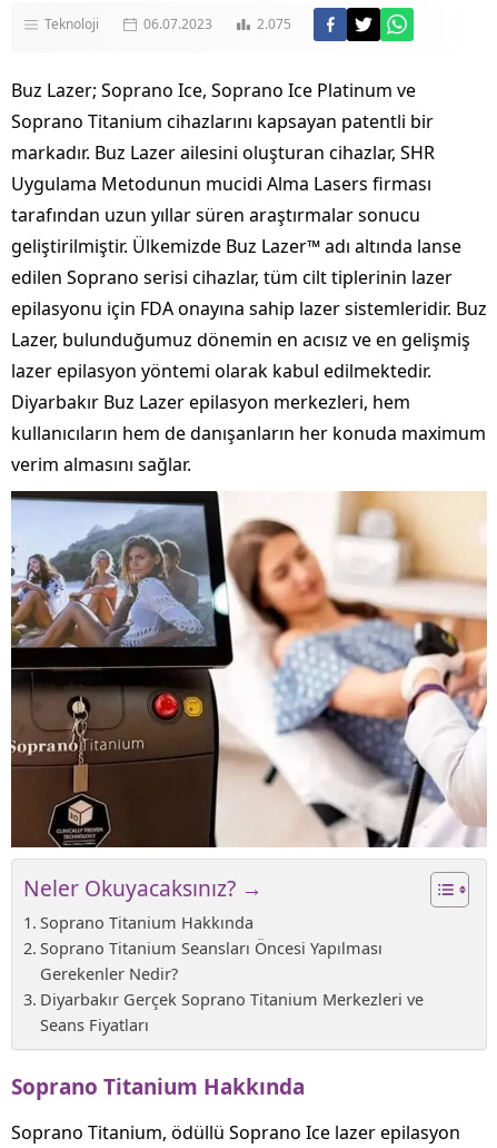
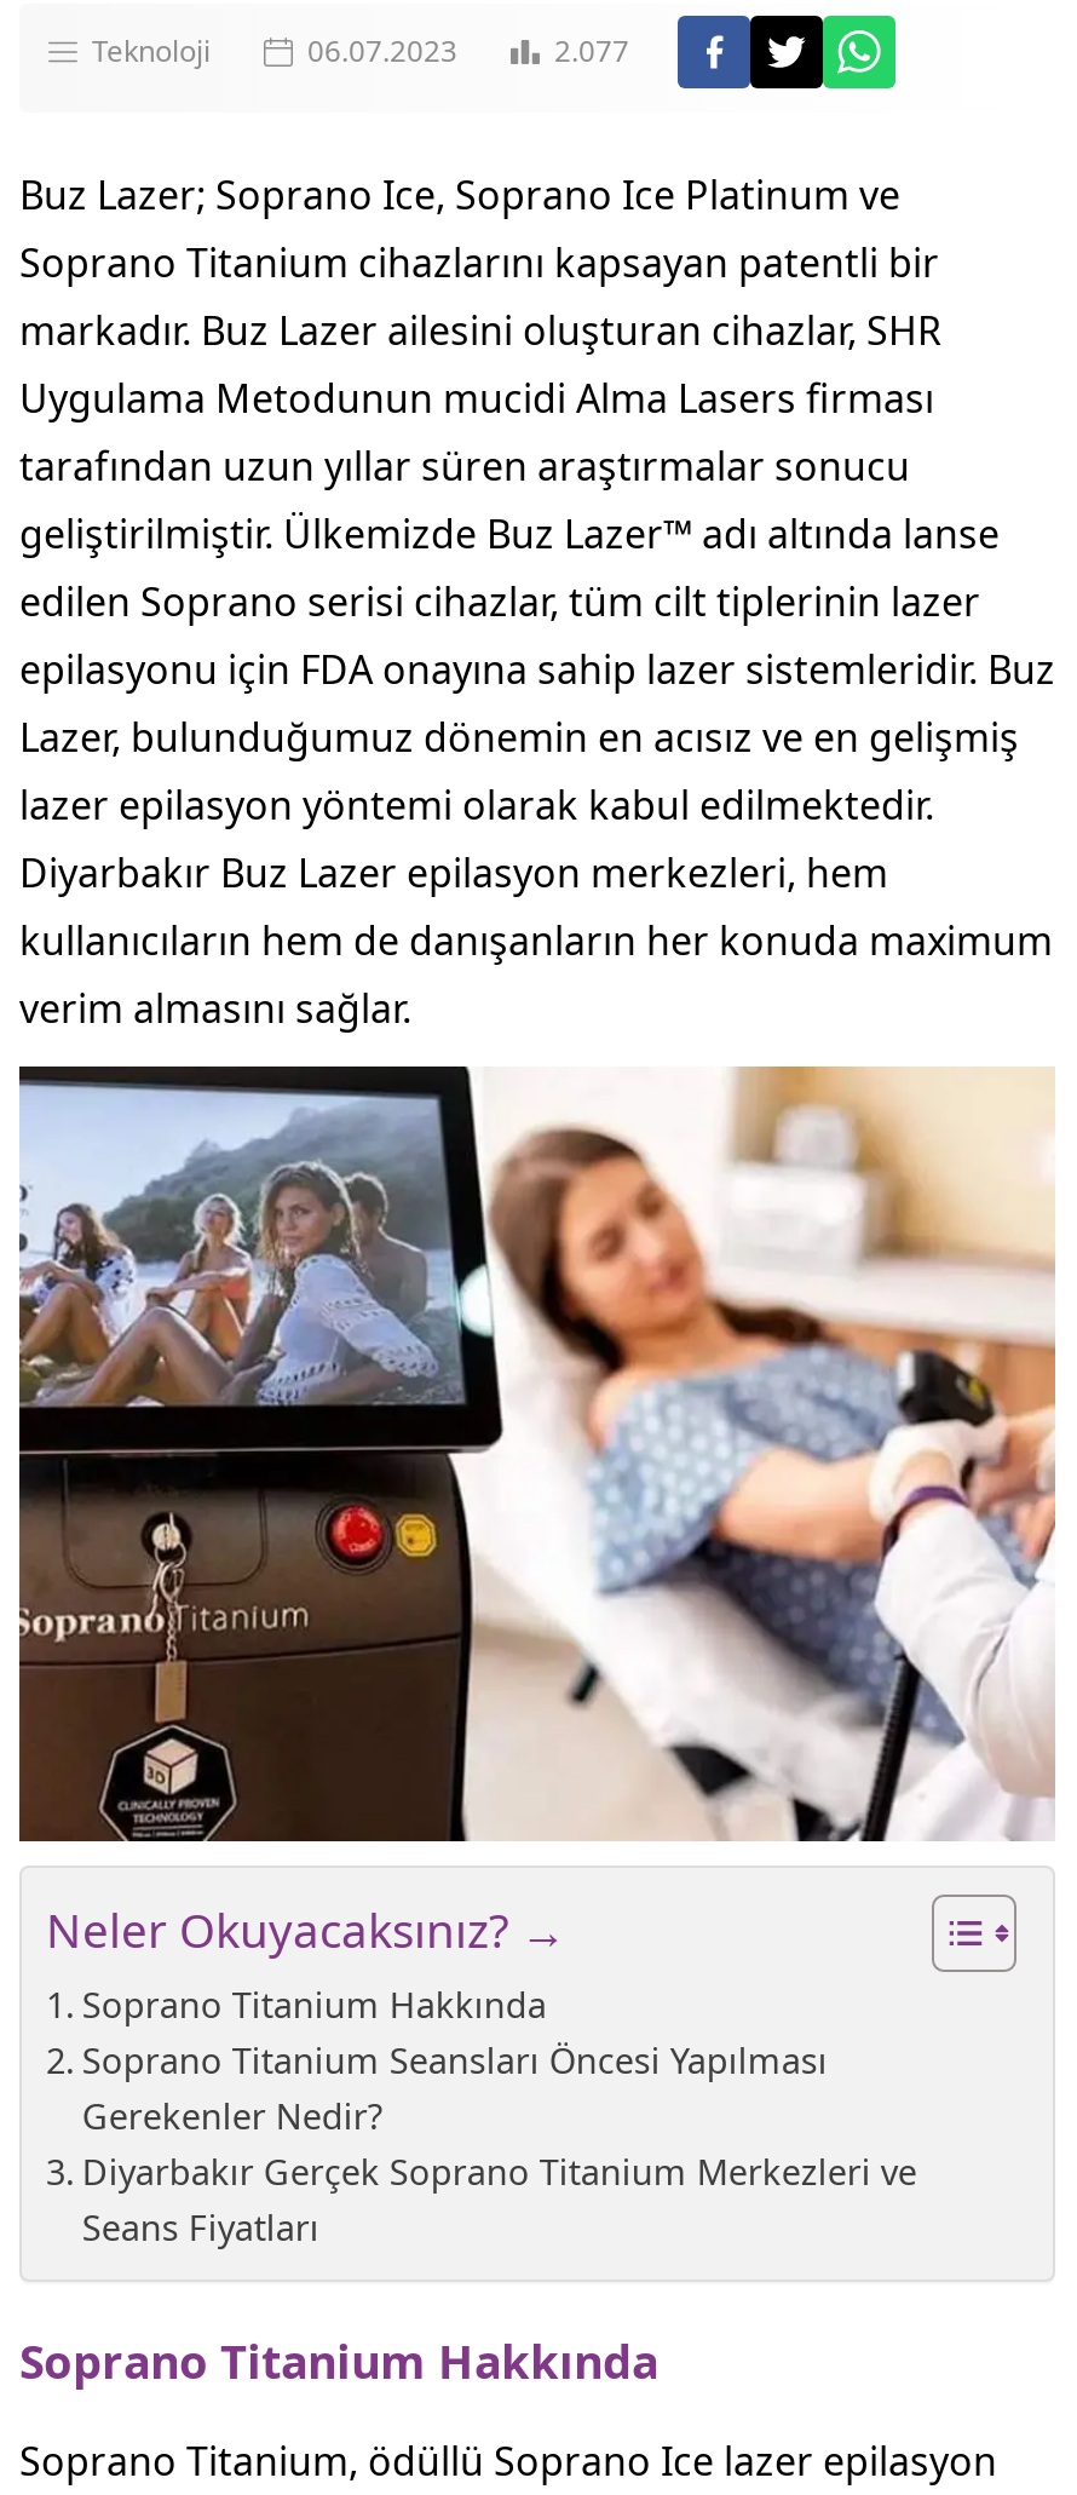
- 2.075
+ 2.077
